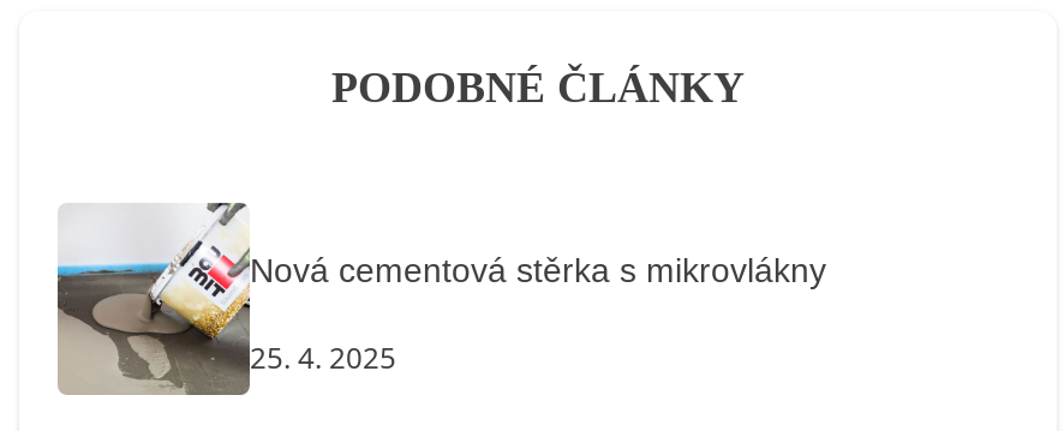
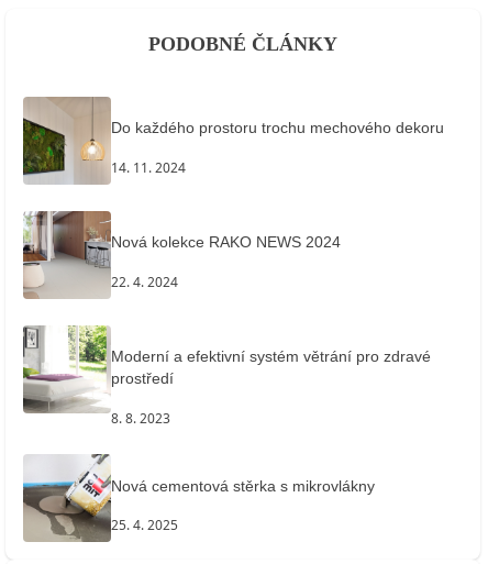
+ [image]
+ Do každého prostoru trochu mechového dekoru
+ 14. 11. 2024

+ [image]
+ Nová kolekce RAKO NEWS 2024
+ 22. 4. 2024

+ [image]
+ Moderní a efektivní systém větrání pro zdravé
+ prostředí
+ 8. 8. 2023
